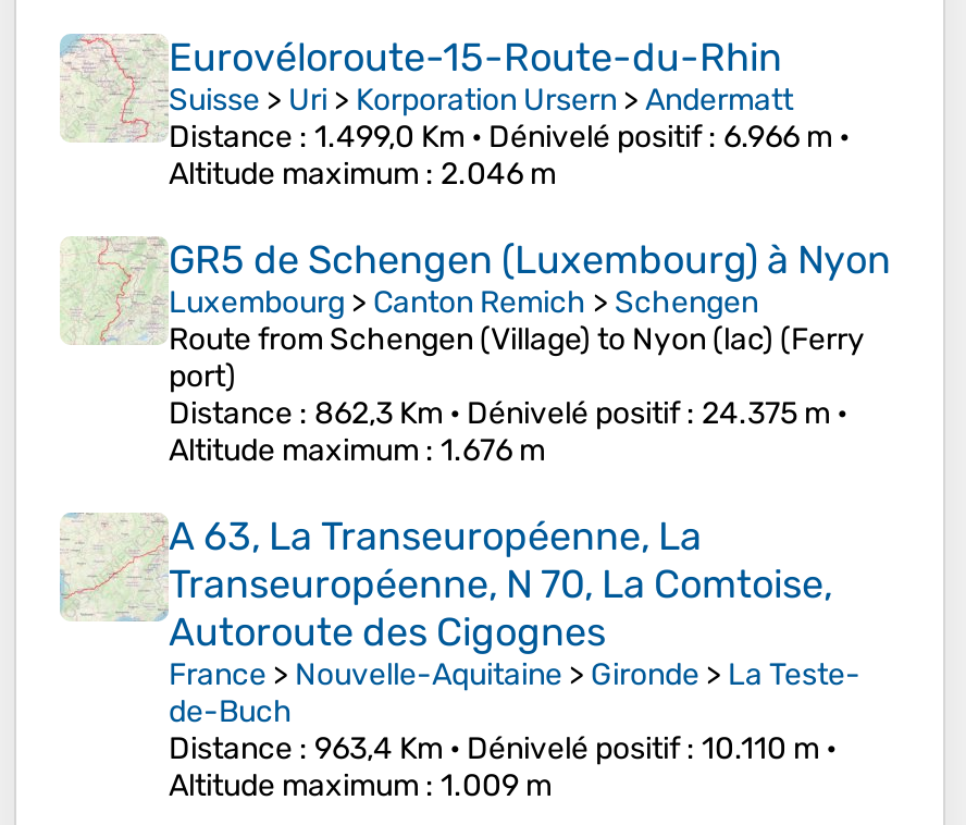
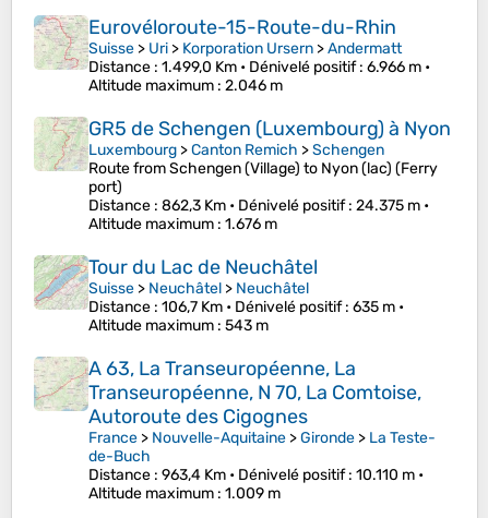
+ [image]
+ Tour du Lac de Neuchâtel
+ Suisse > Neuchâtel > Neuchâtel
+ Distance: 106,7 Km • Dénivelé positif: 635 m •
+ Altitude maximum: 543 m
